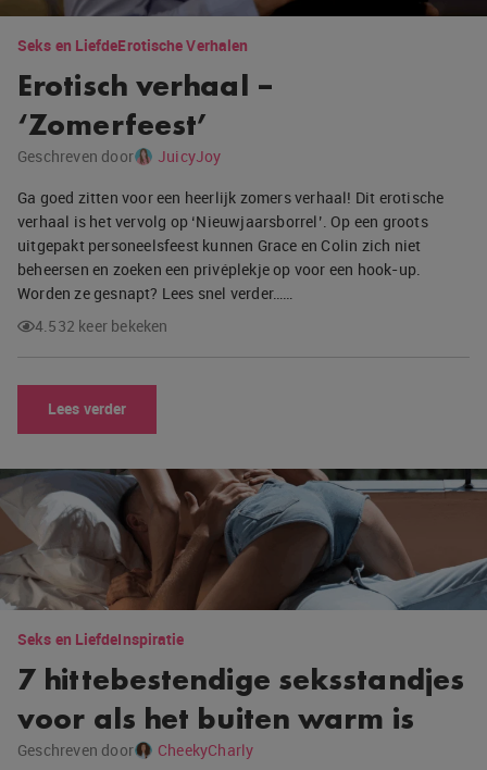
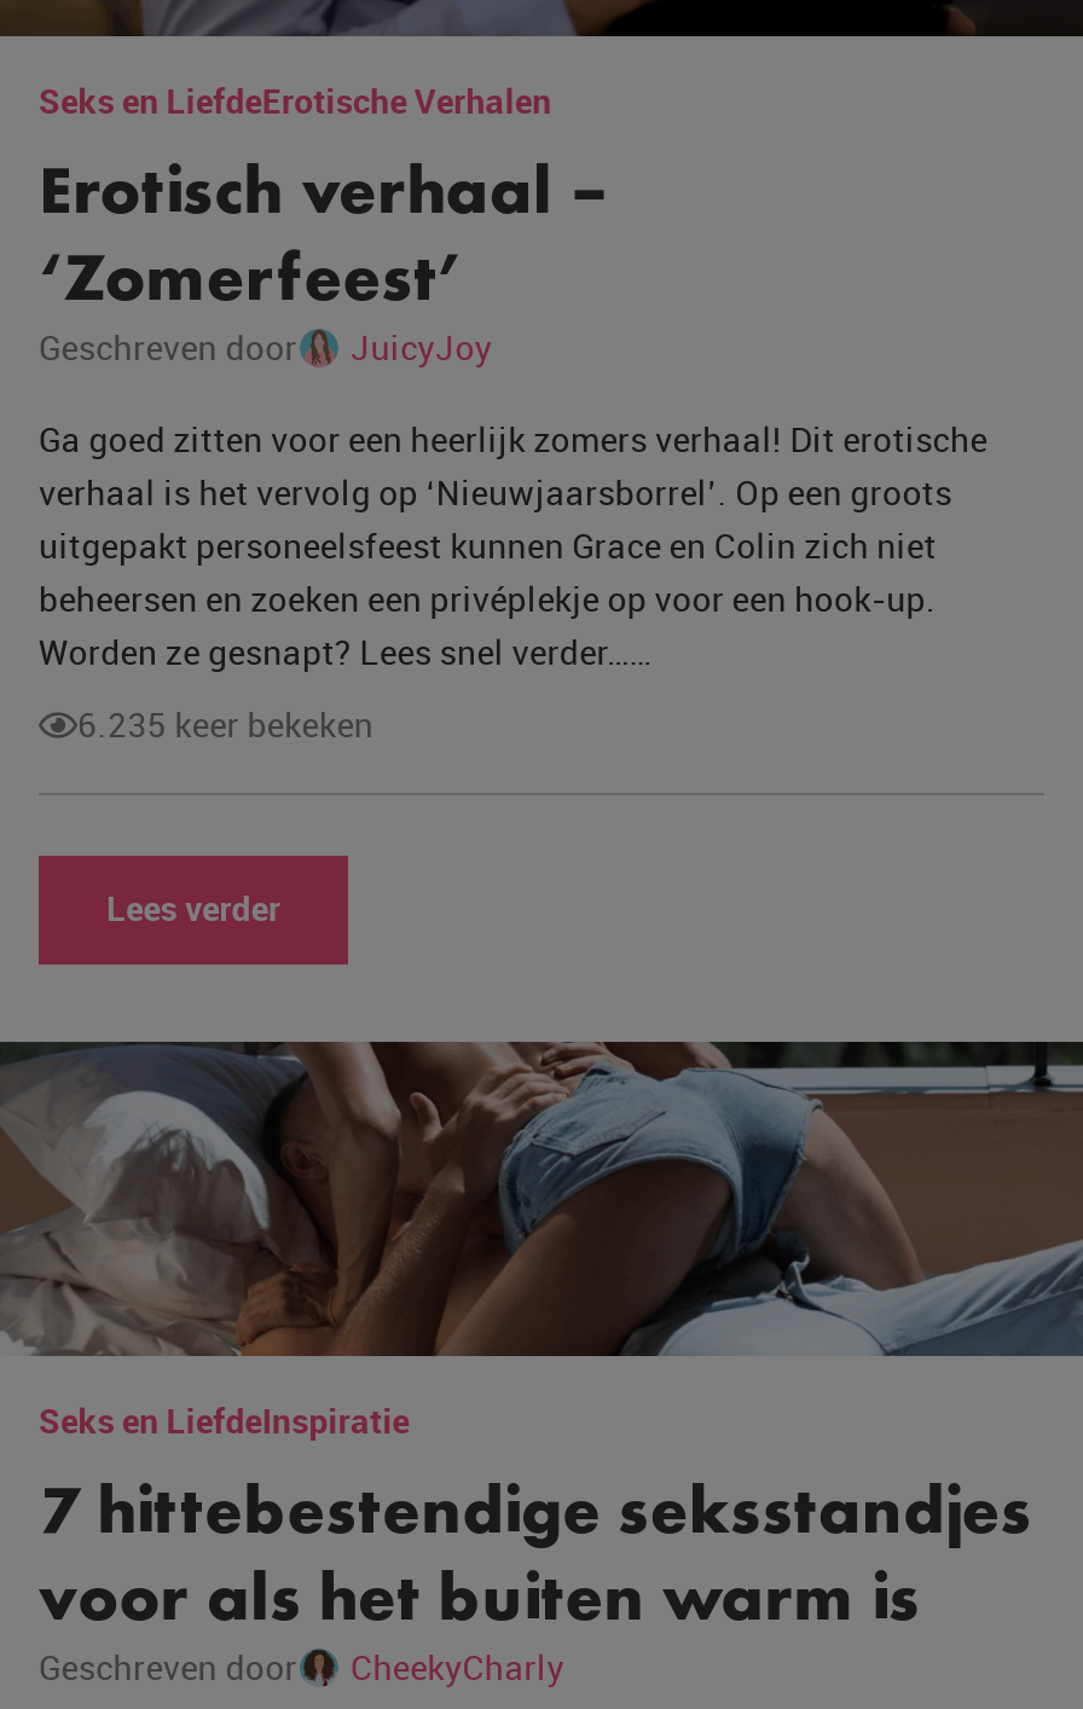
- 4.532 keer bekeken
+ 6.235 keer bekeken
